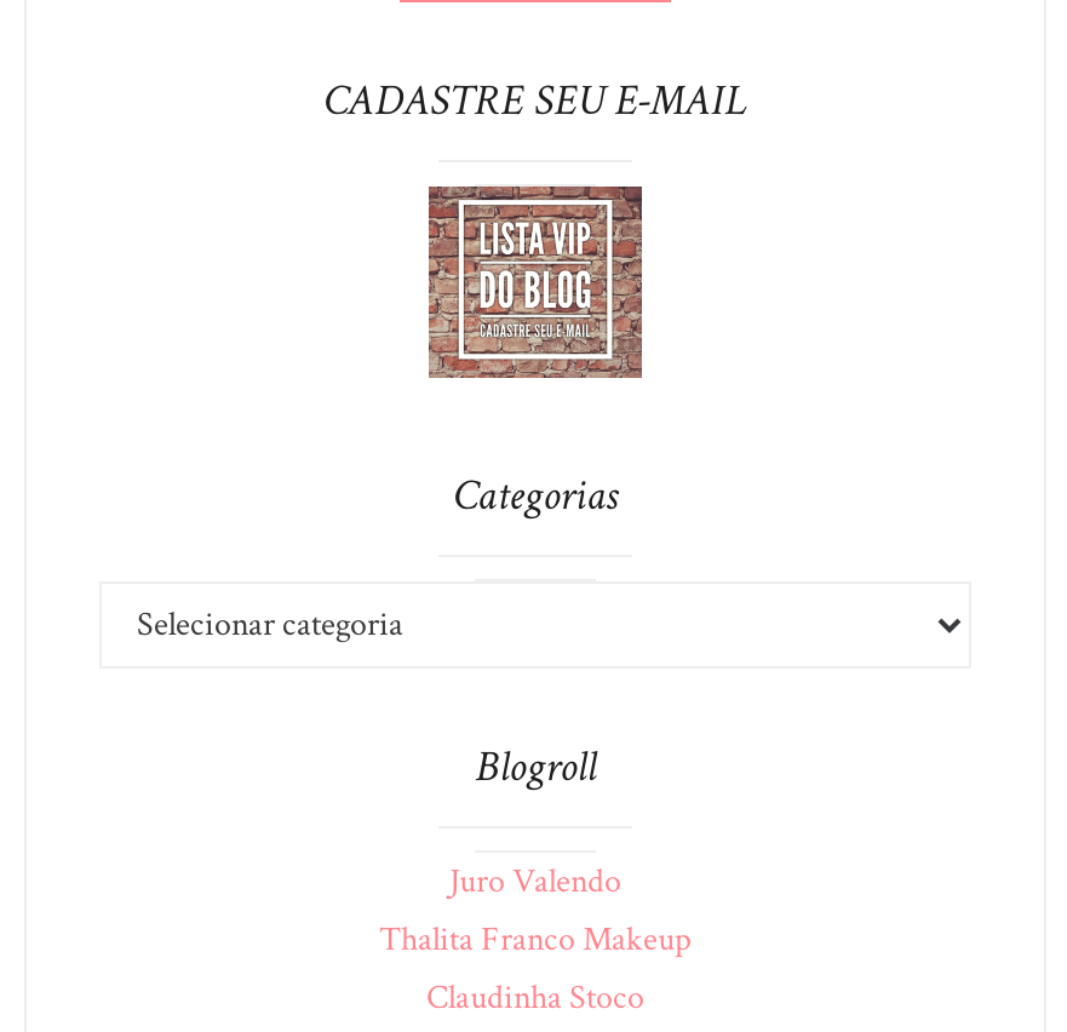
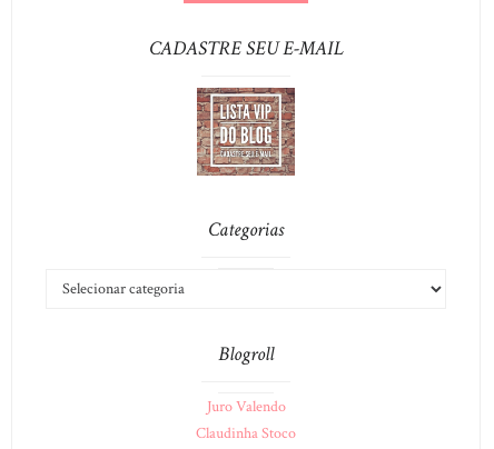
- Thalita Franco Makeup
